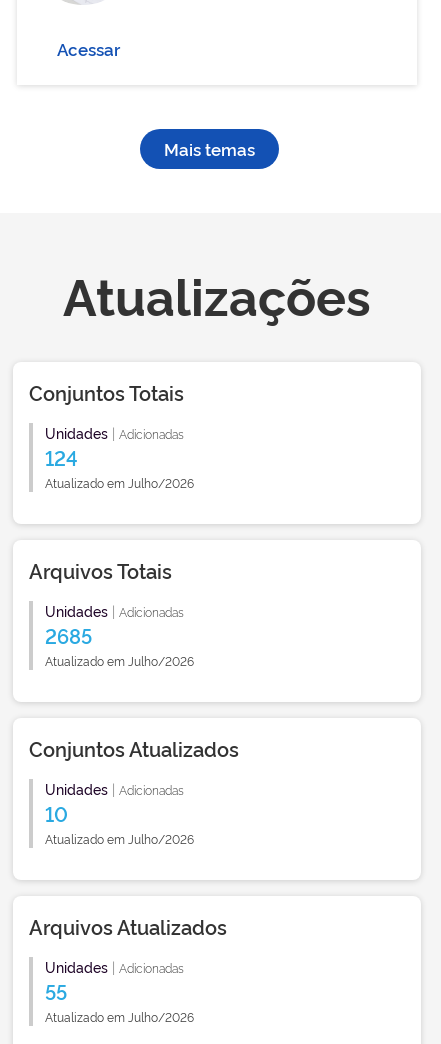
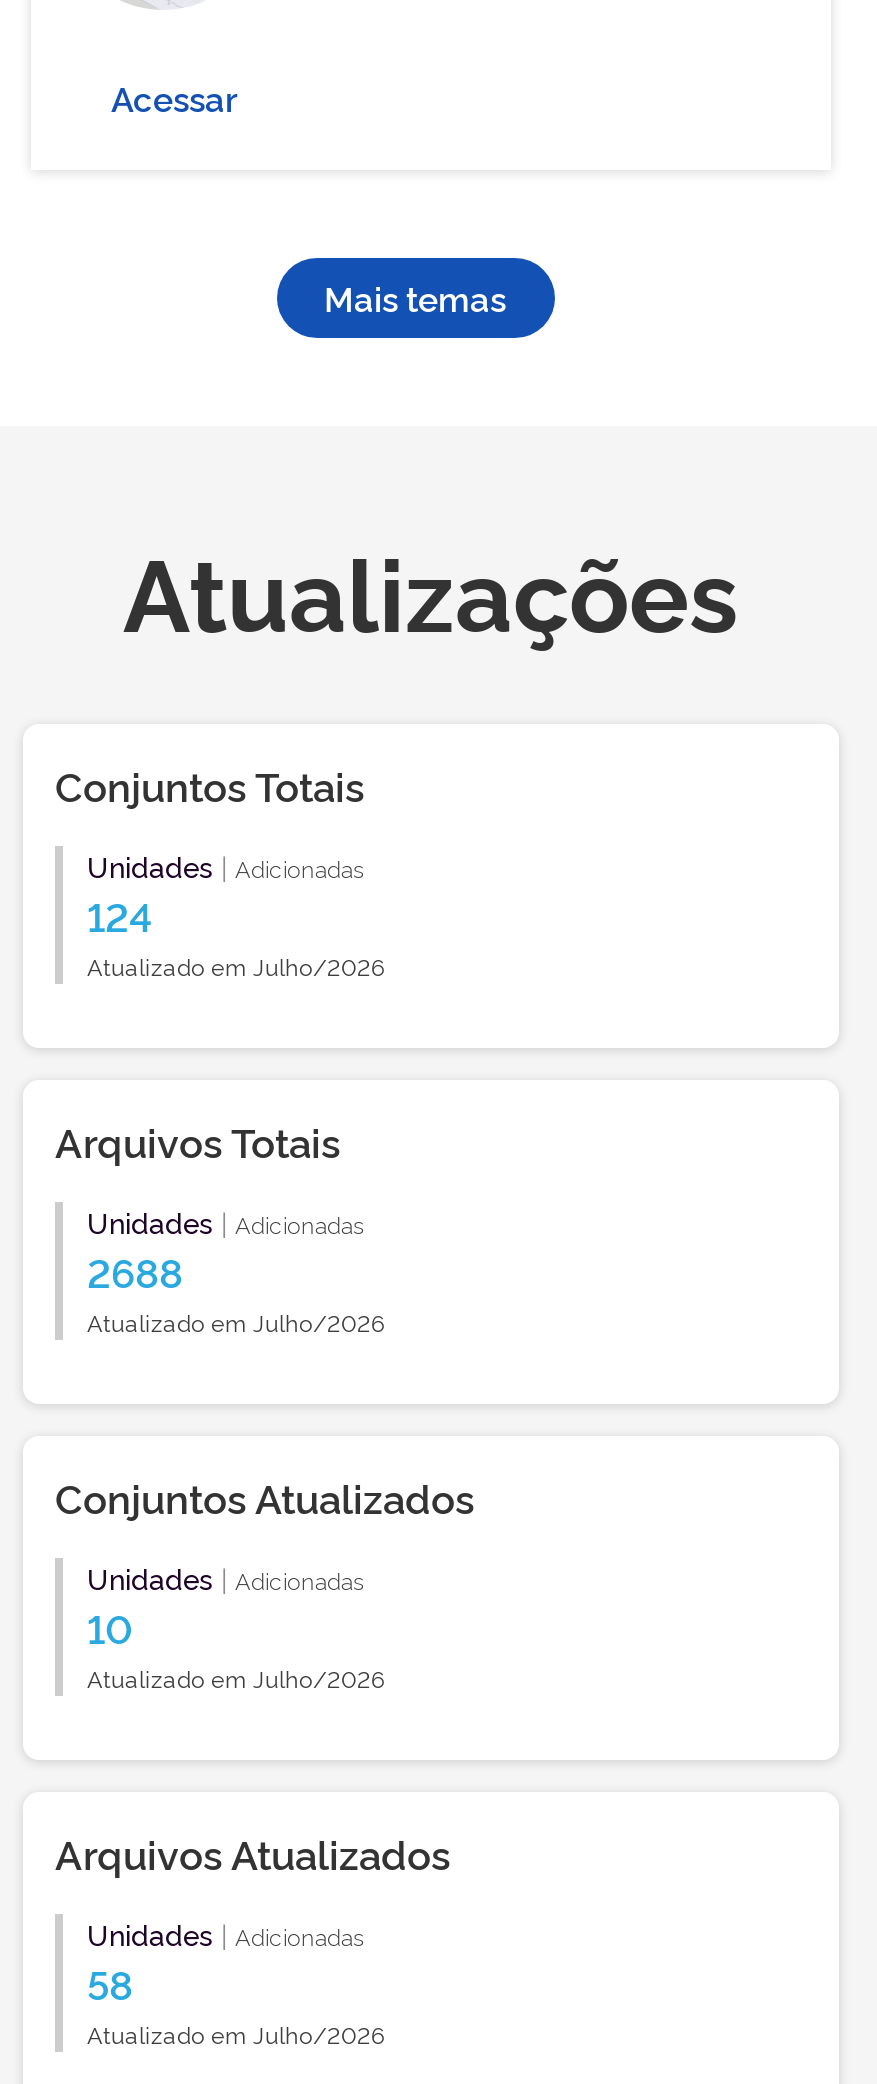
- 2685
+ 2688

- 55
+ 58
